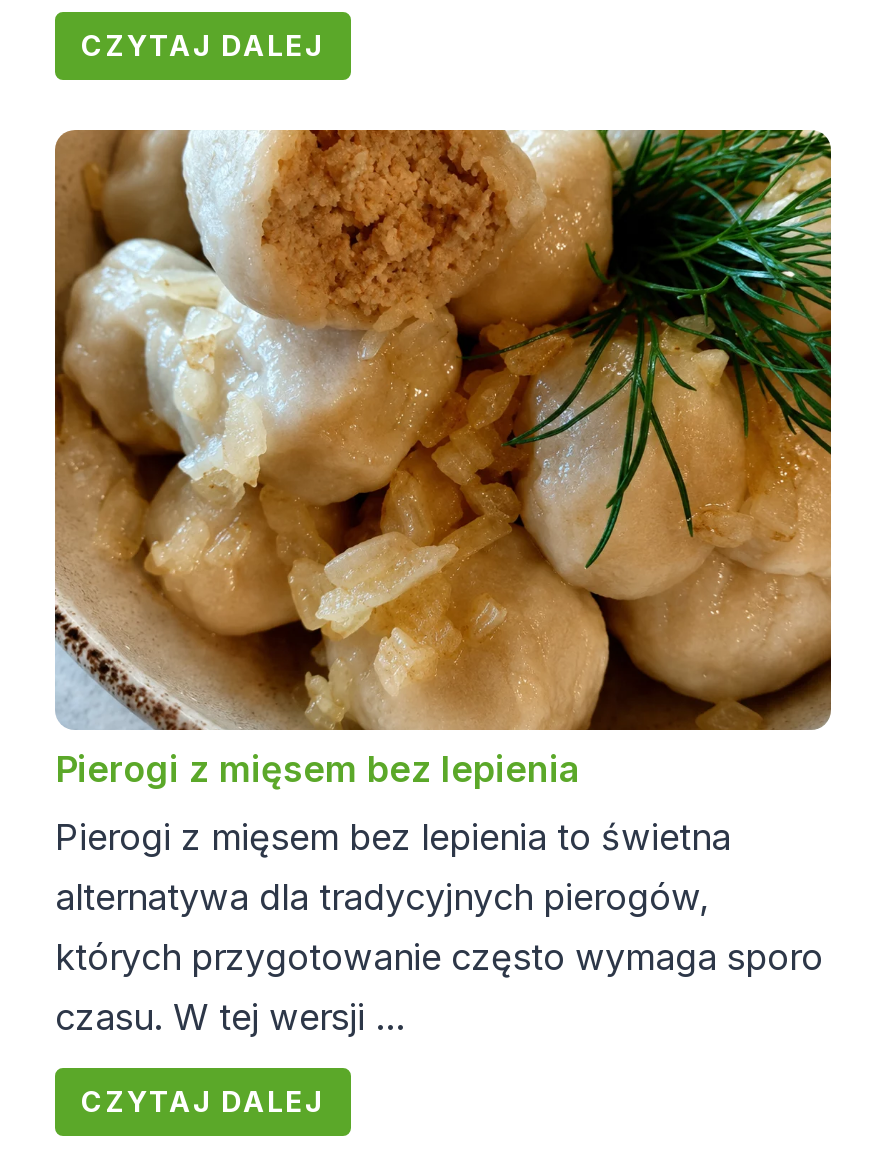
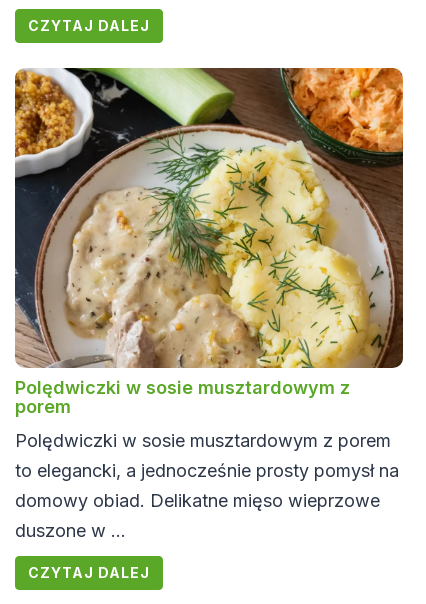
- [image]
- Pierogi z mięsem bez lepienia
+ [image]
+ Polędwiczki w sosie musztardowym z
+ porem

- Pierogi z mięsem bez lepienia to świetna
- alternatywa dla tradycyjnych pierogów,
- których przygotowanie często wymaga sporo
- czasu. W tej wersji ...
+ Polędwiczki w sosie musztardowym z porem
+ to elegancki, a jednocześnie prosty pomysł na
+ domowy obiad. Delikatne mięso wieprzowe
+ duszone w ...
